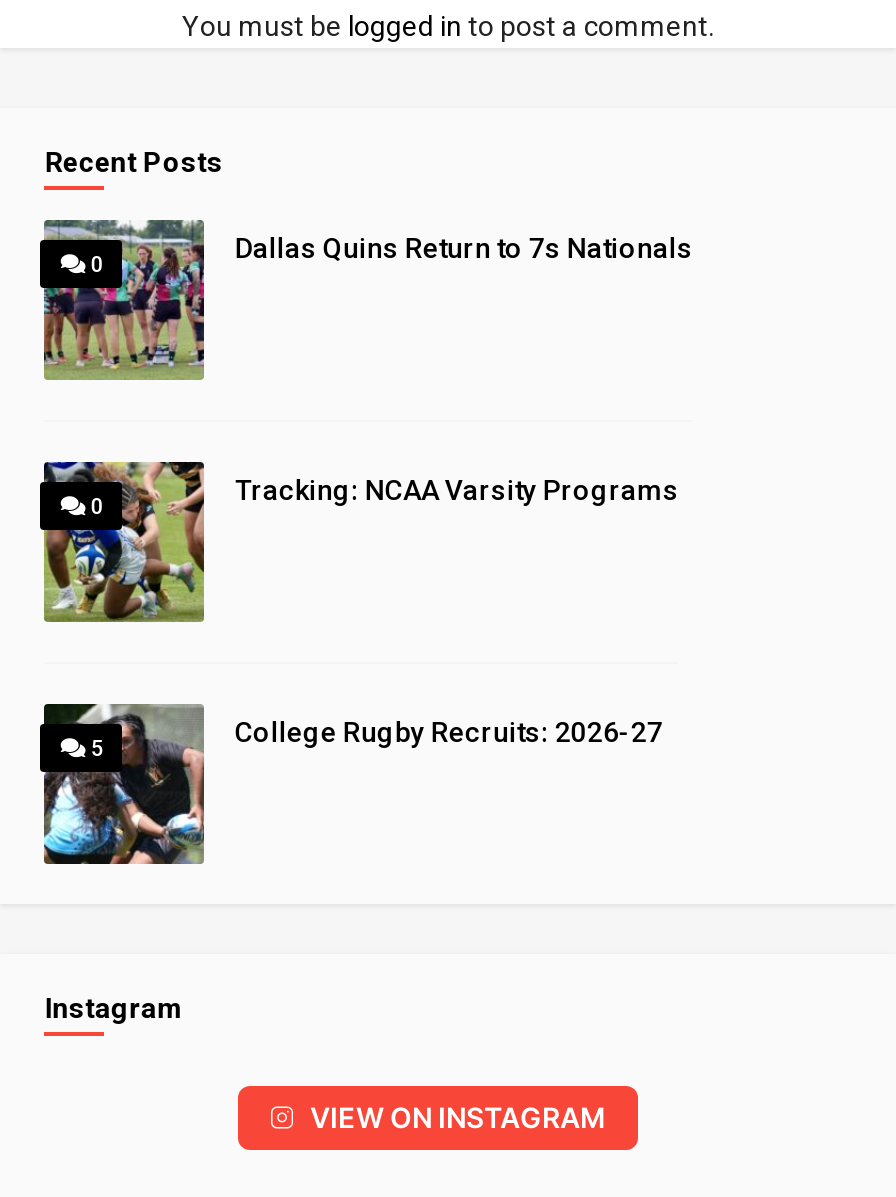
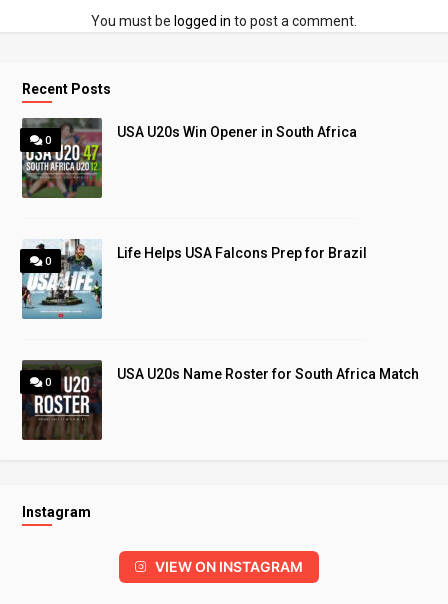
- [image]
- Dallas Quins Return to 7s Nationals
+ [image]
+ USA U20s Win Opener in South Africa

- [image]
- Tracking: NCAA Varsity Programs
+ [image]
+ Life Helps USA Falcons Prep for Brazil

- [image]
- 5
+ [image]
+ 0

- College Rugby Recruits: 2026-27
+ USA U20s Name Roster for South Africa Match
